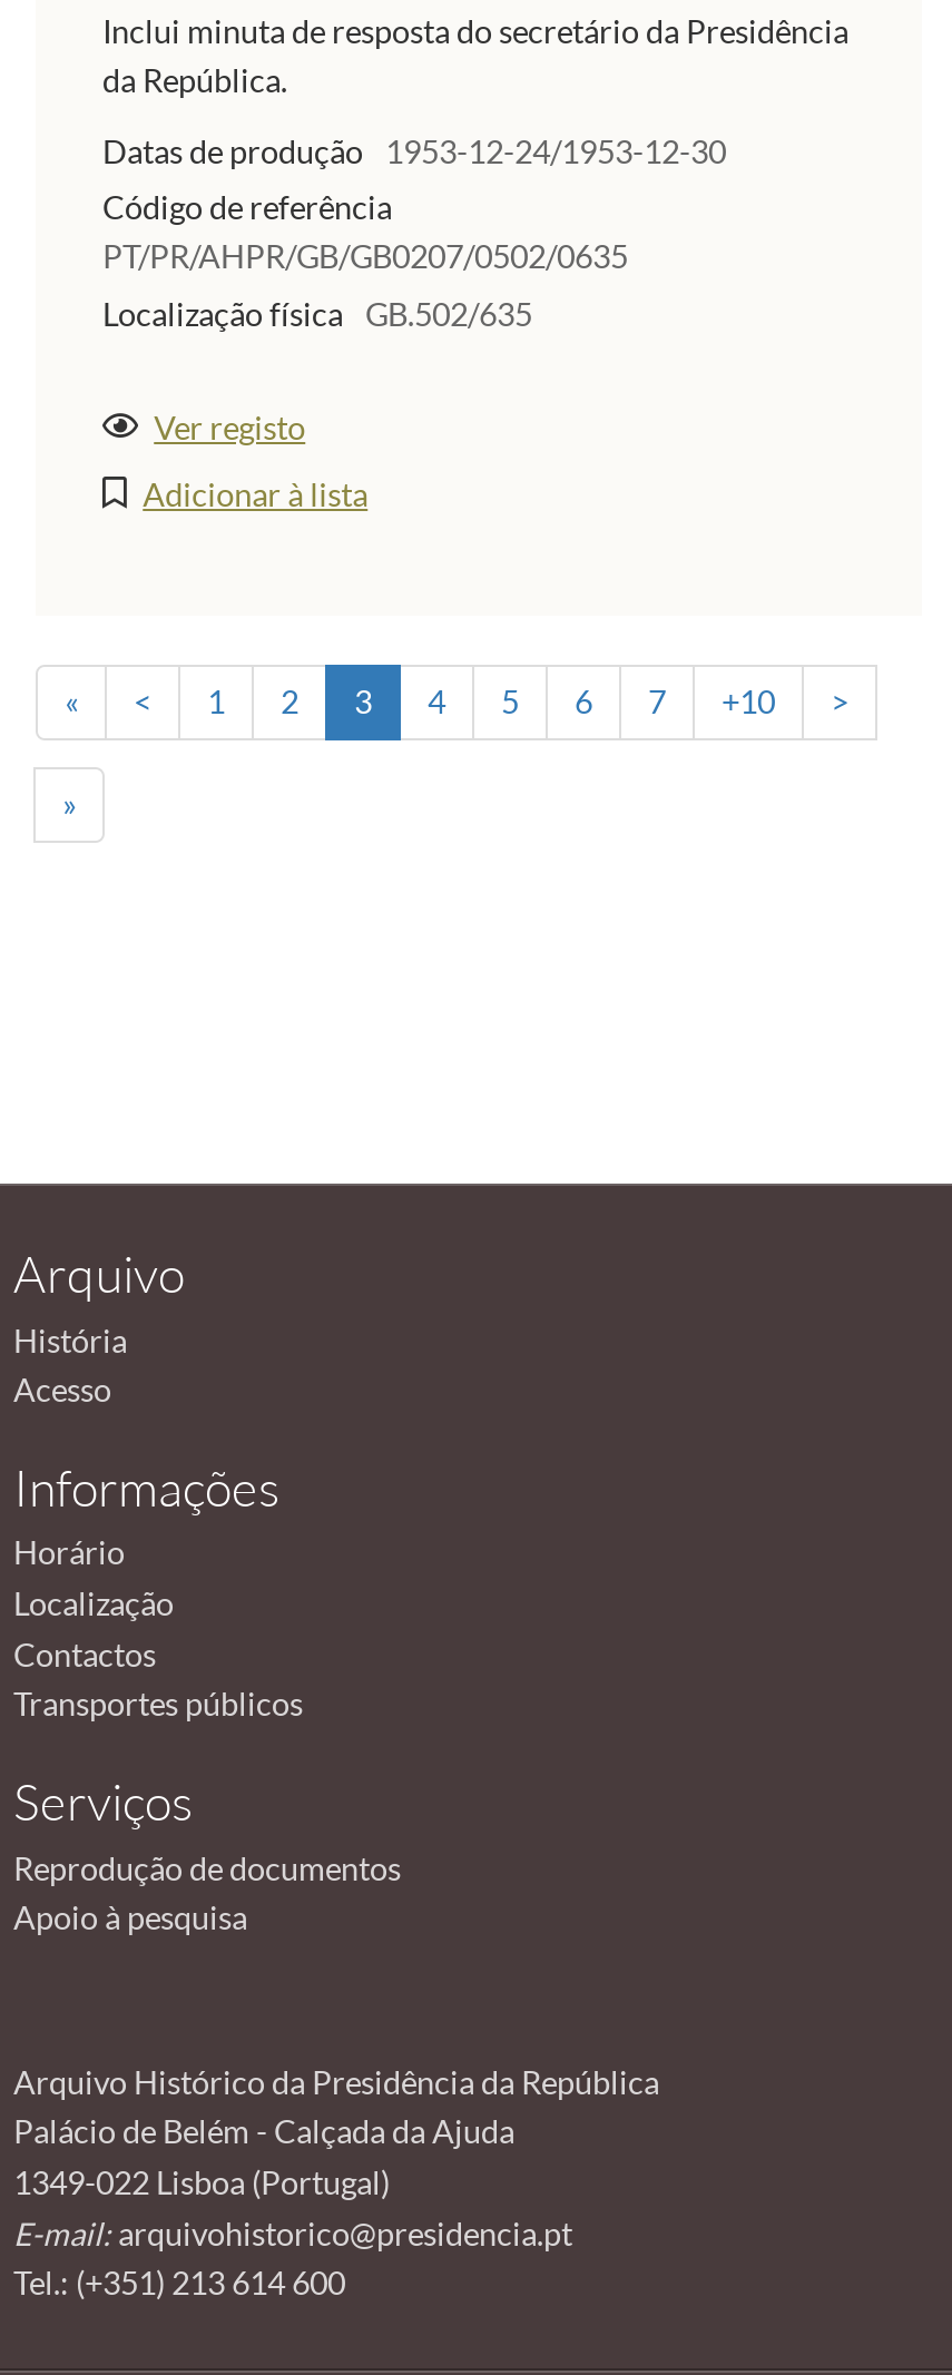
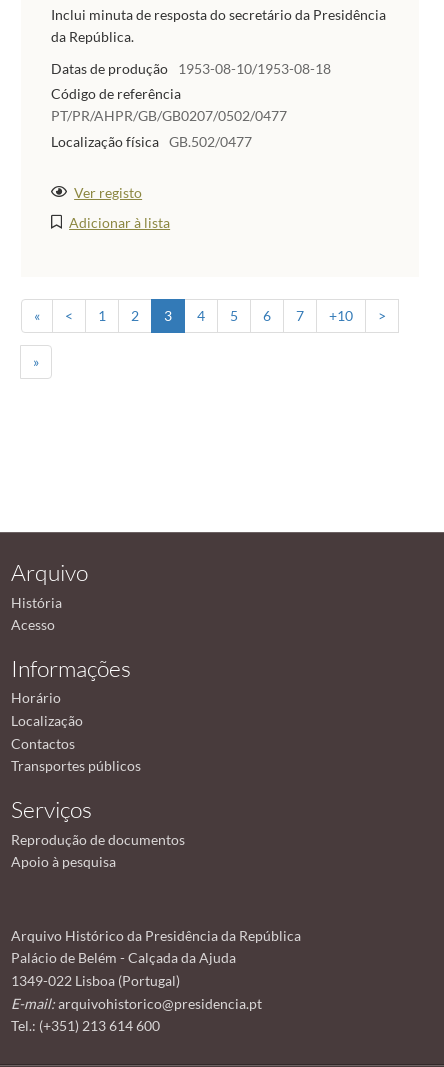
- Datas de produção 1953-12-24/1953-12-30
+ Datas de produção 1953-08-10/1953-08-18

- PT/PR/AHPR/GB/GB0207/0502/0635
+ PT/PR/AHPR/GB/GB0207/0502/0477

- Localização física GB.502/635
+ Localização física GB.502/0477
